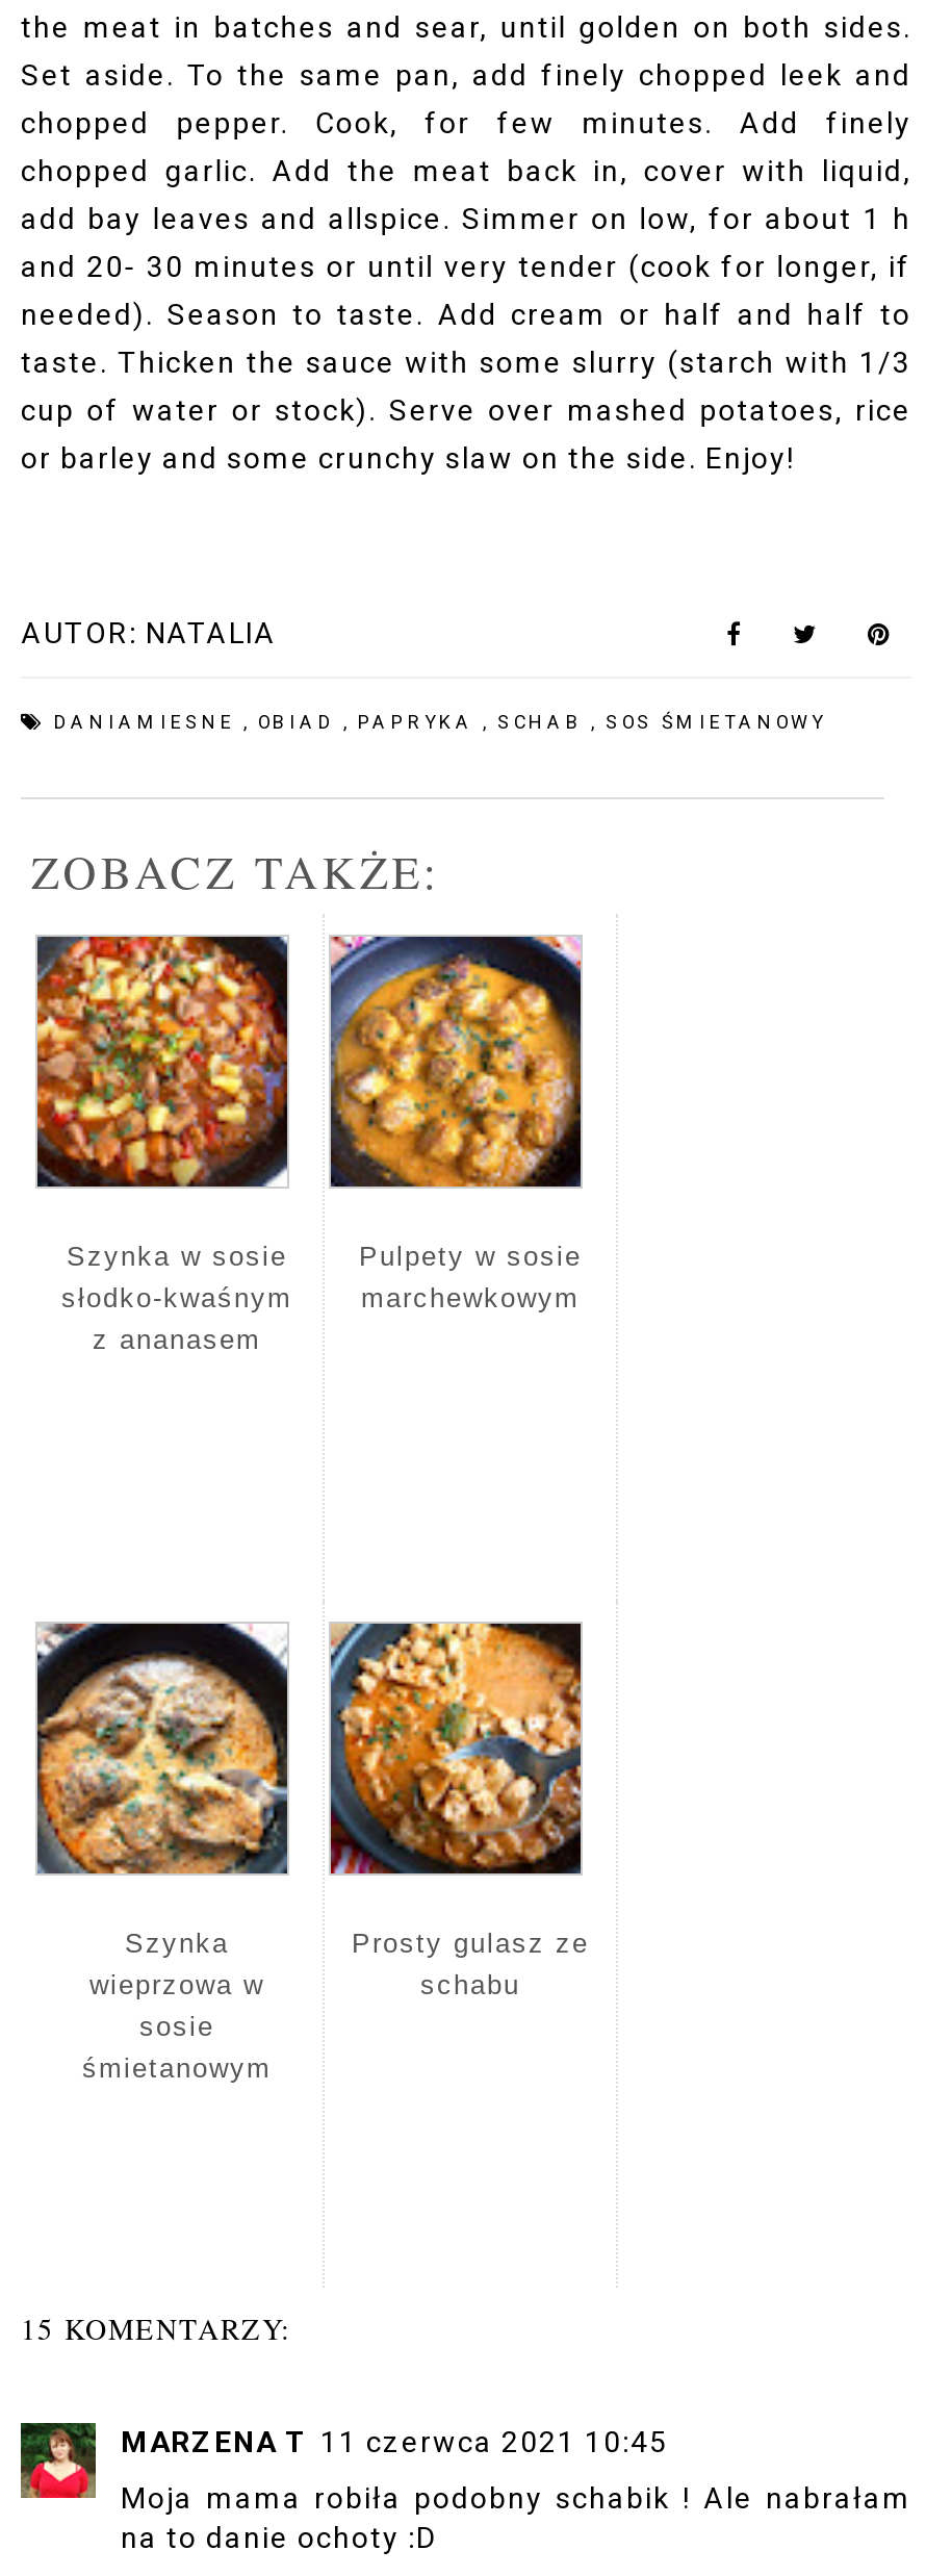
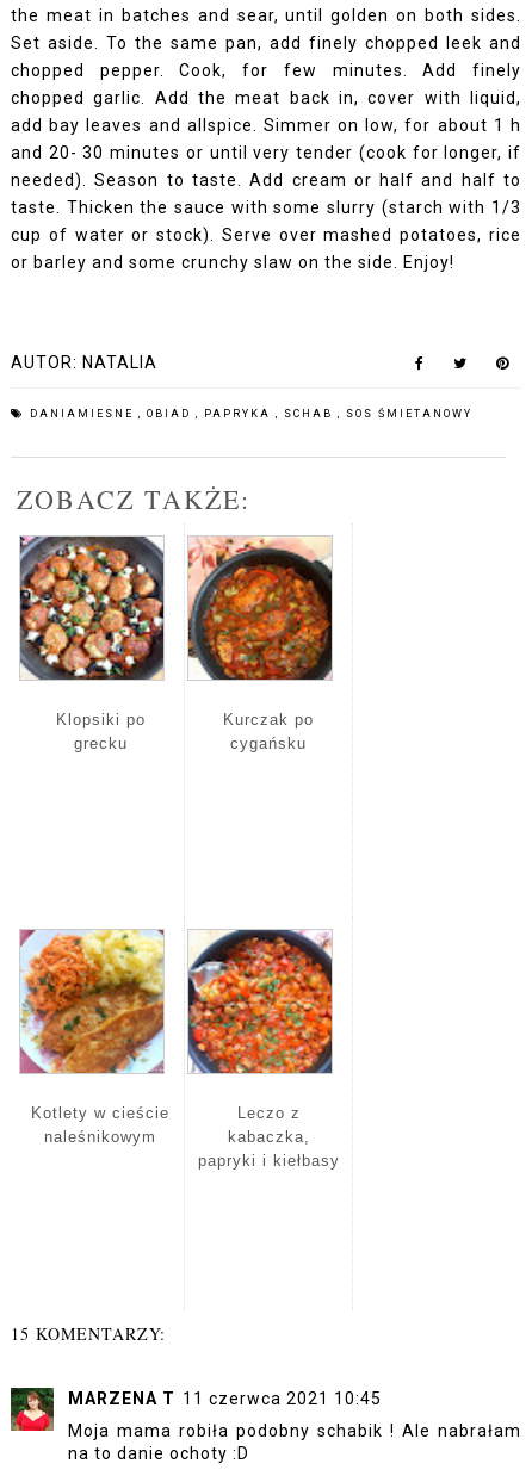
- [image]
- Szynka w sosie
- słodko-kwaśnym
- z ananasem
+ [image]
+ Klopsiki po
+ grecku

- [image]
- Pulpety w sosie
- marchewkowym
+ [image]
+ Kurczak po
+ cygańsku

- [image]
- Szynka
- wieprzowa w
- sosie
- śmietanowym
+ [image]
+ Kotlety w cieście
+ naleśnikowym

- [image]
- Prosty gulasz ze
- schabu
+ [image]
+ Leczo z
+ kabaczka,
+ papryki i kiełbasy
